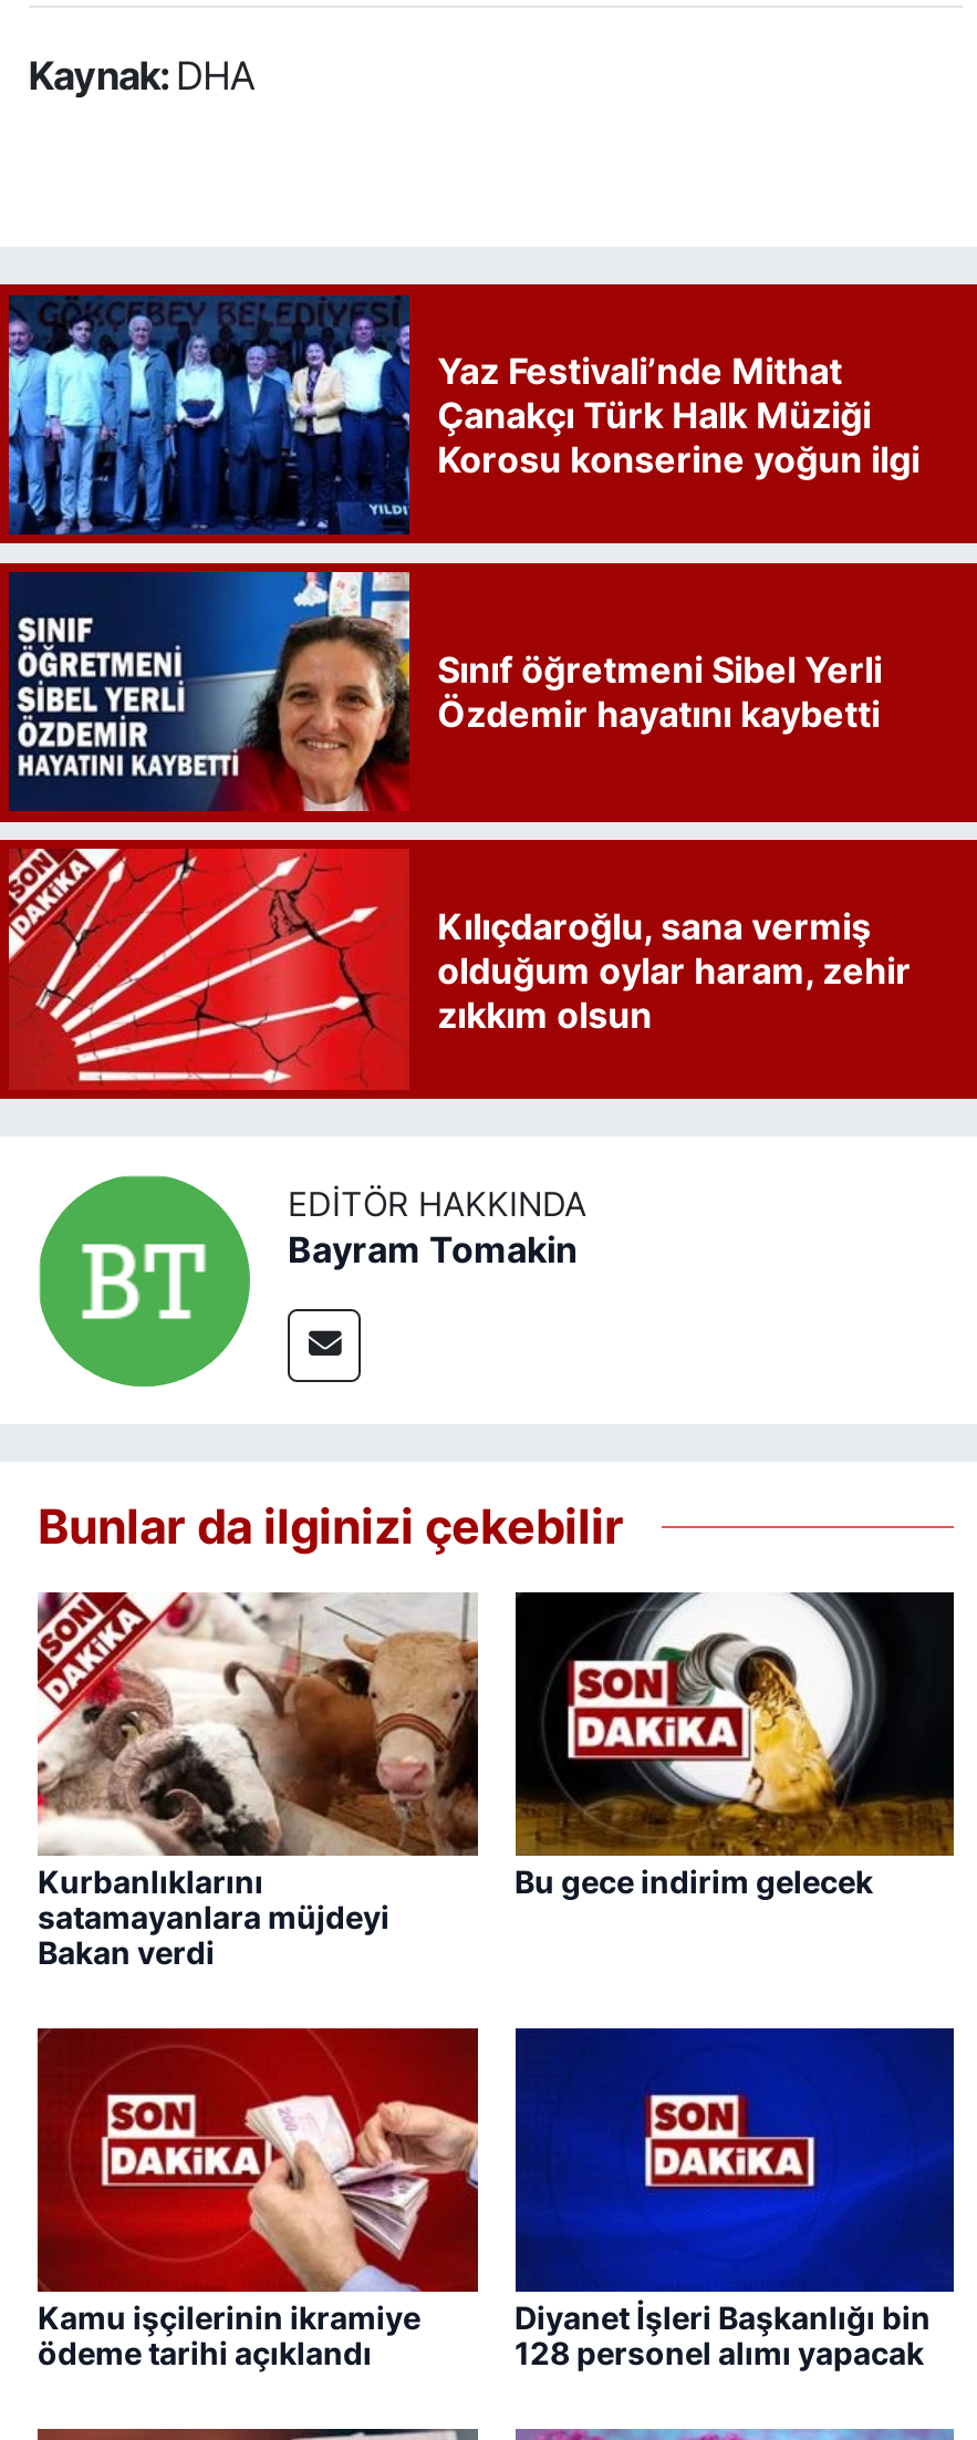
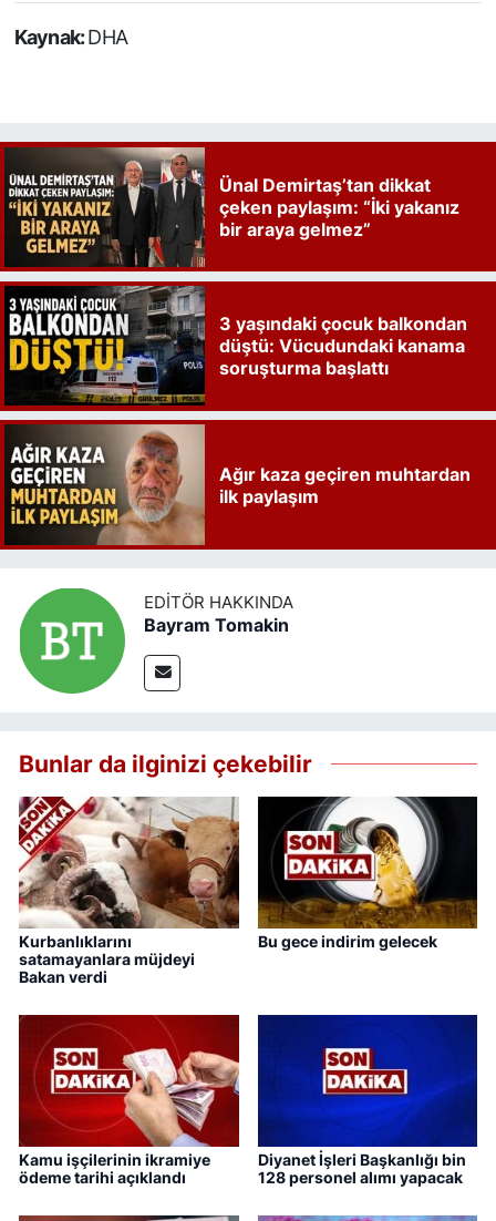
- [image]
- Yaz Festivali’nde Mithat
- Çanakçı Türk Halk Müziği
- Korosu konserine yoğun ilgi
+ [image]
+ Ünal Demirtaş’tan dikkat
+ çeken paylaşım: “İki yakanız
+ bir araya gelmez”

- [image]
- Sınıf öğretmeni Sibel Yerli
- Özdemir hayatını kaybetti
+ [image]
+ 3 yaşındaki çocuk balkondan
+ düştü: Vücudundaki kanama
+ soruşturma başlattı

- [image]
- Kılıçdaroğlu, sana vermiş
- olduğum oylar haram, zehir
- zıkkım olsun
+ [image]
+ Ağır kaza geçiren muhtardan
+ ilk paylaşım
